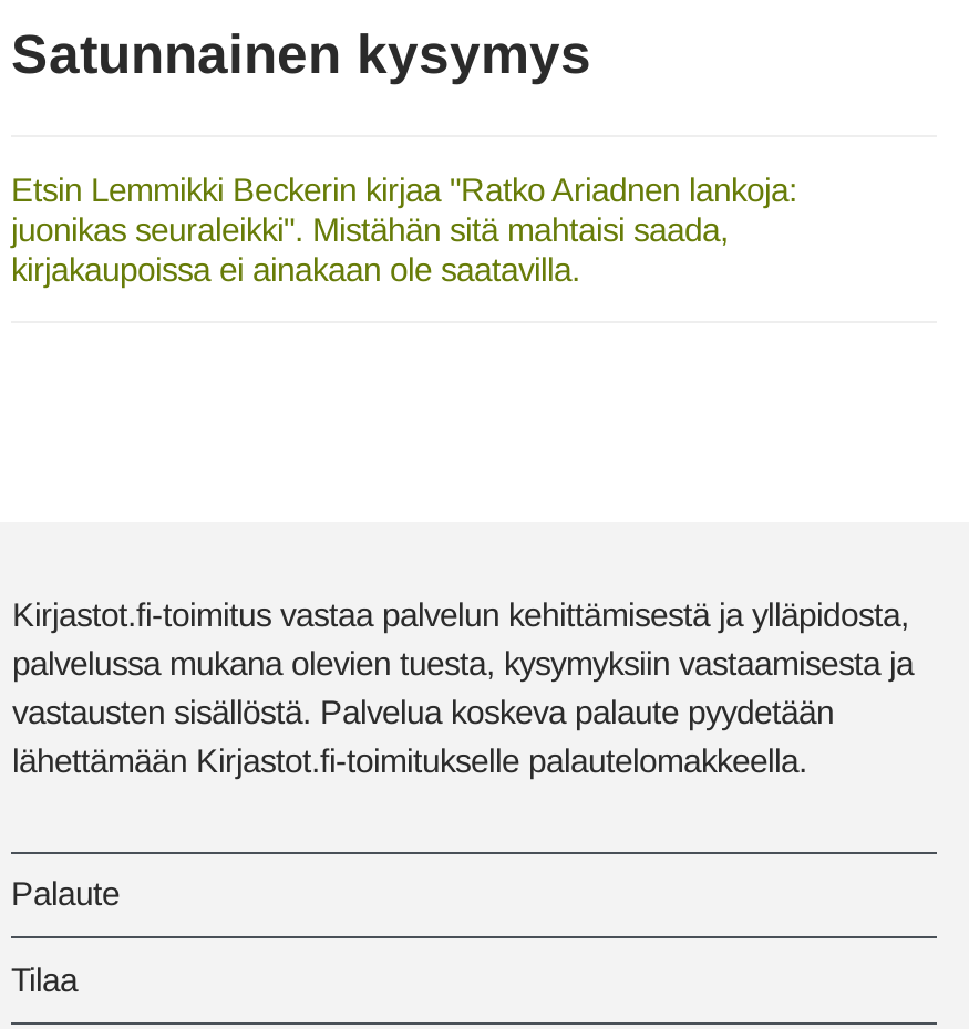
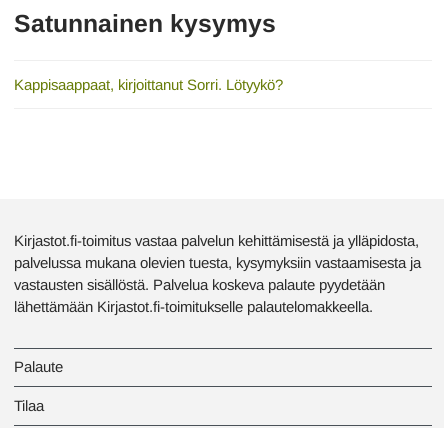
- Etsin Lemmikki Beckerin kirjaa "Ratko Ariadnen lankoja:
- juonikas seuraleikki". Mistähän sitä mahtaisi saada,
- kirjakaupoissa ei ainakaan ole saatavilla.
+ Kappisaappaat, kirjoittanut Sorri. Lötyykö?
